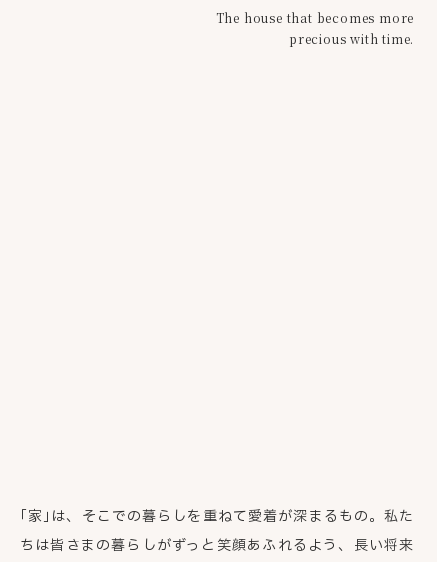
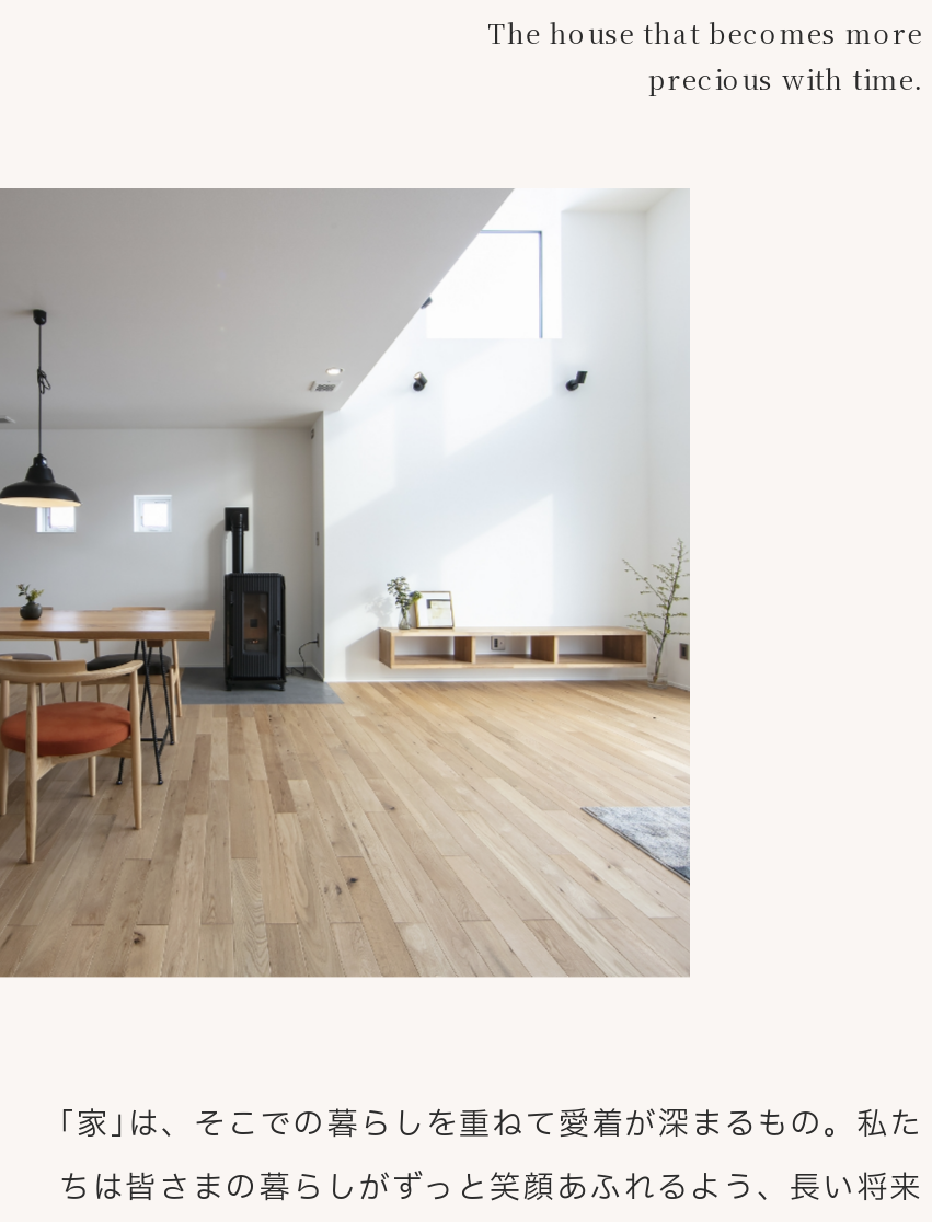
+ [image]
